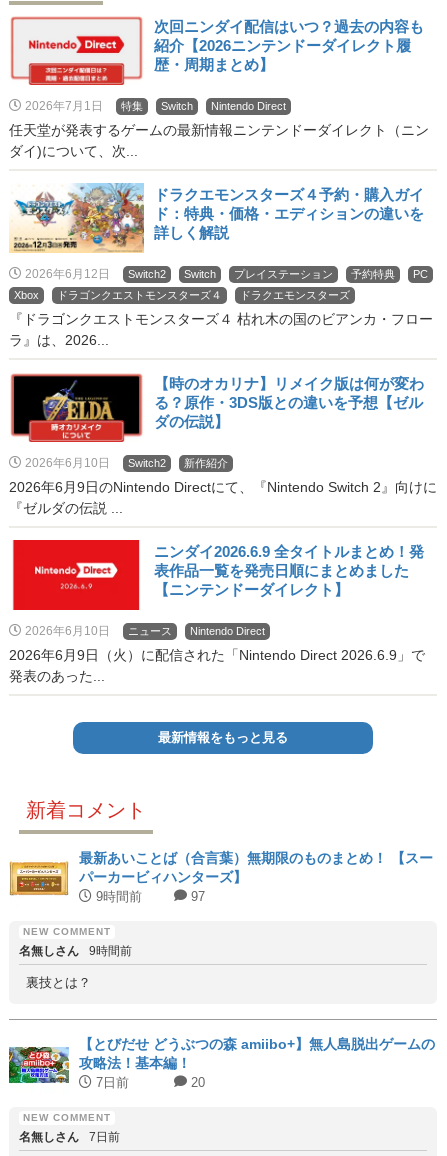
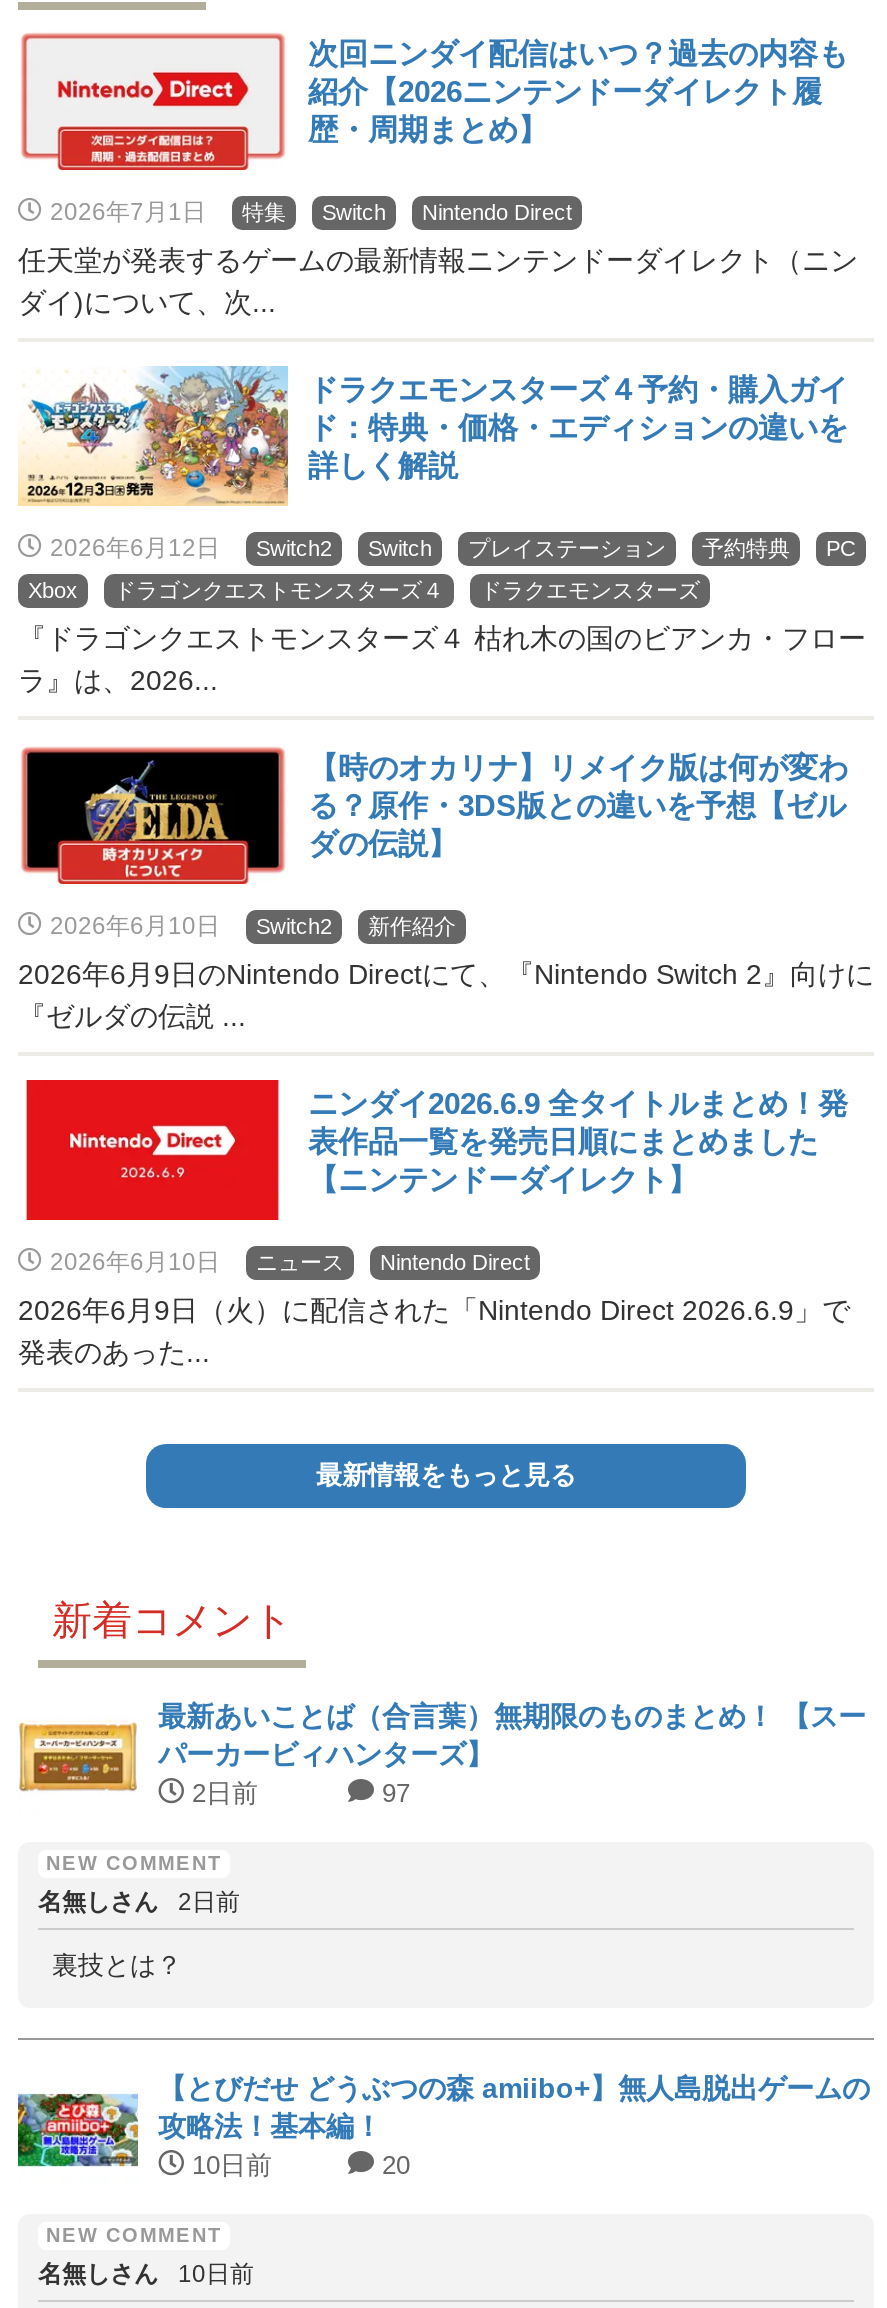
- 9時間前
+ 2日前

- 名無しさん 9時間前
+ 名無しさん 2日前

- 7日前
+ 10日前

- 名無しさん 7日前
+ 名無しさん 10日前
